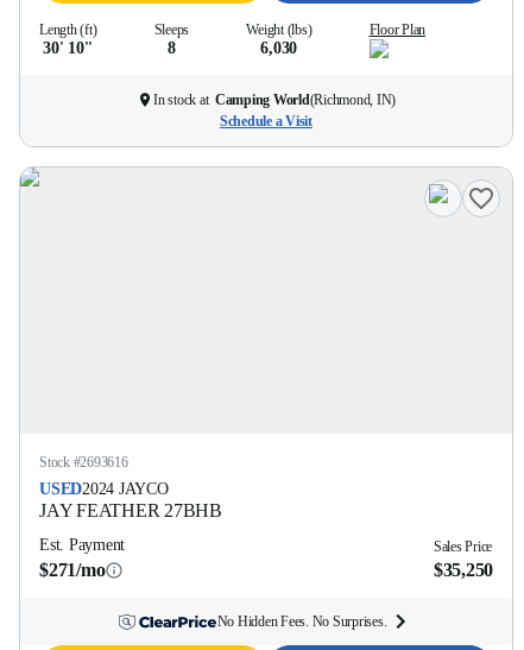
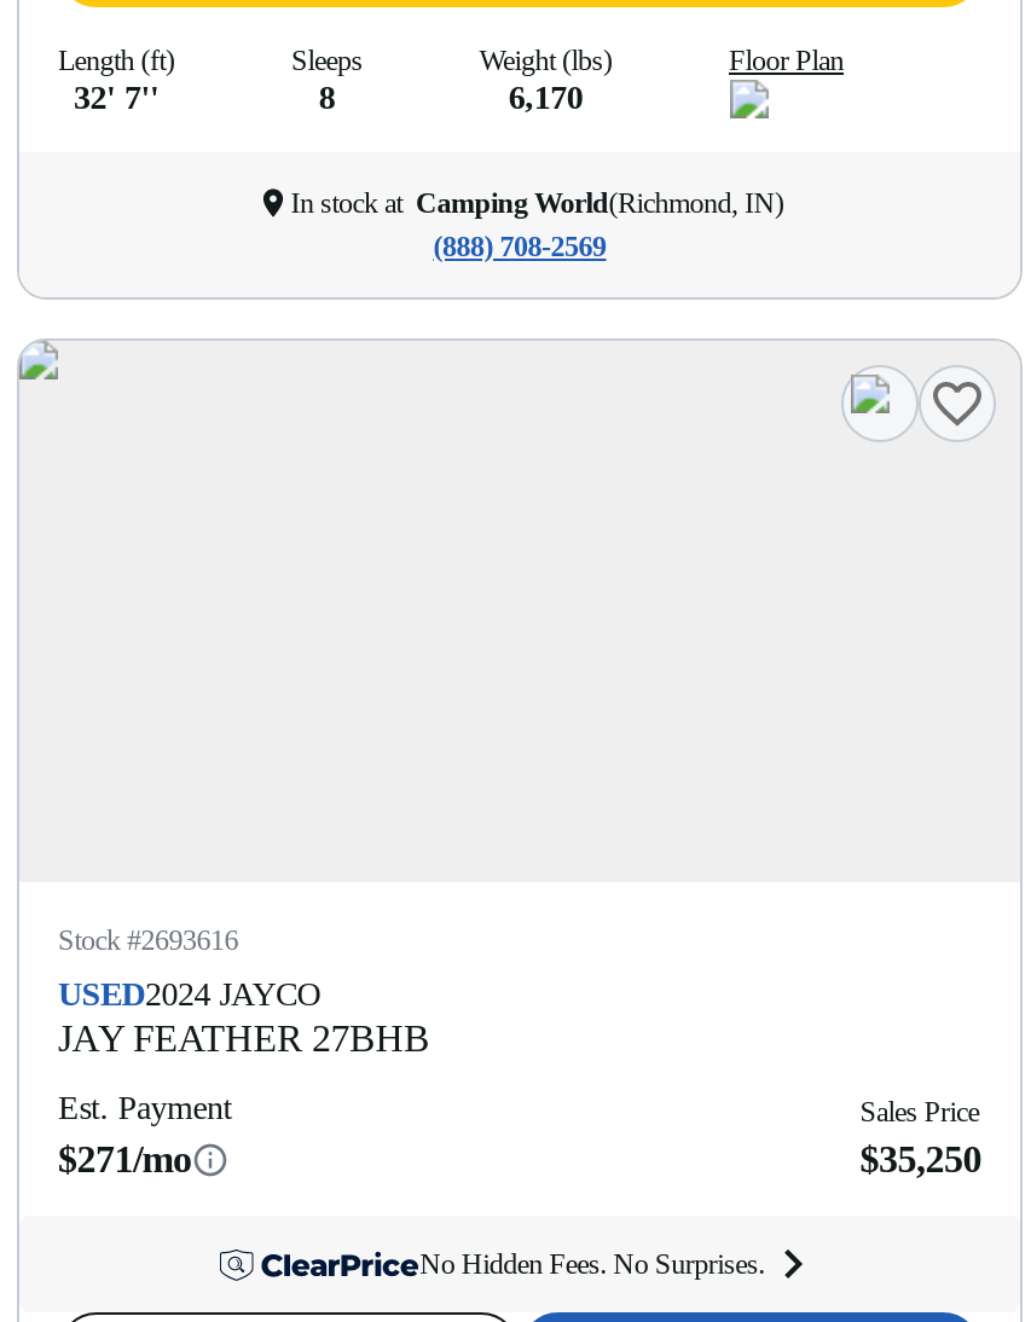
- 30' 10''
+ 32' 7''

- 6,030
+ 6,170

- Schedule a Visit
+ (888) 708-2569
